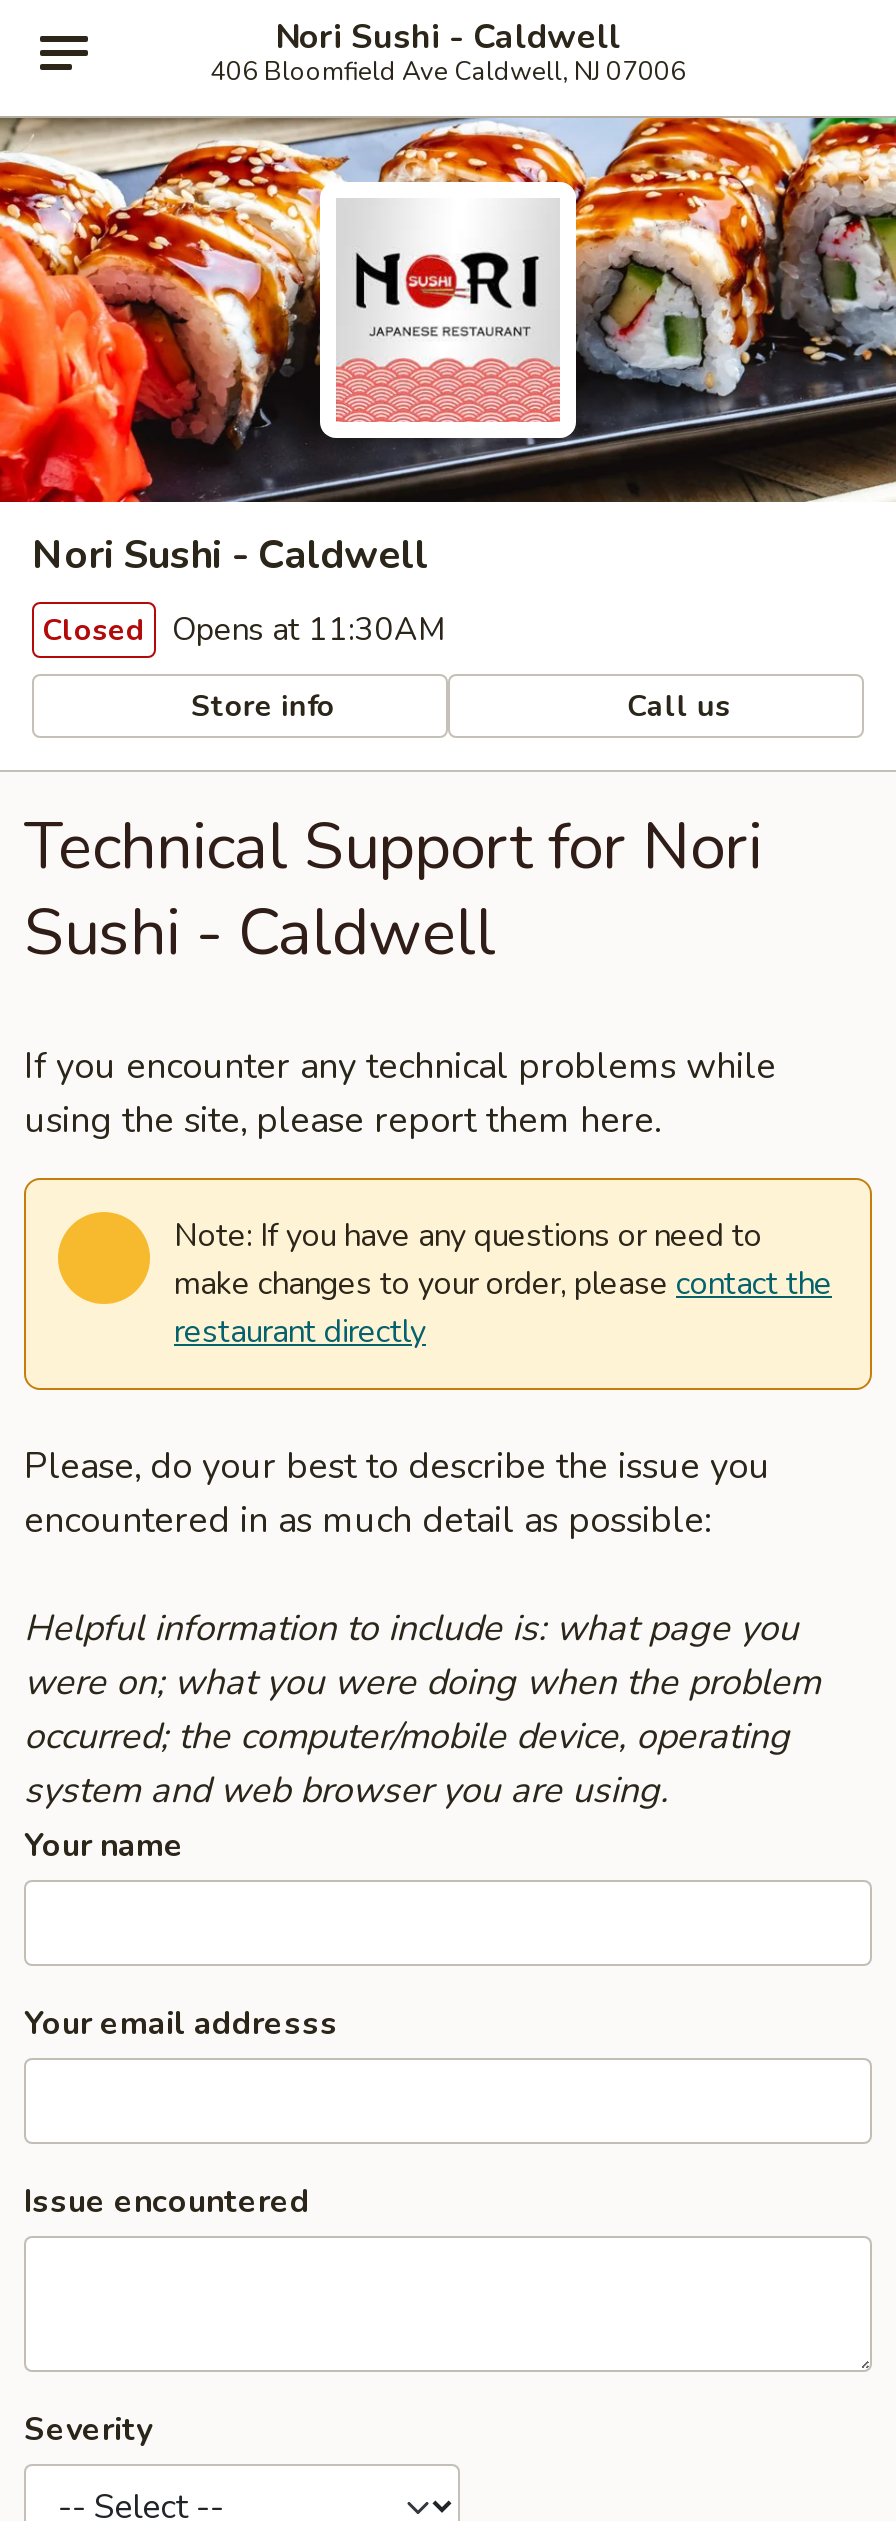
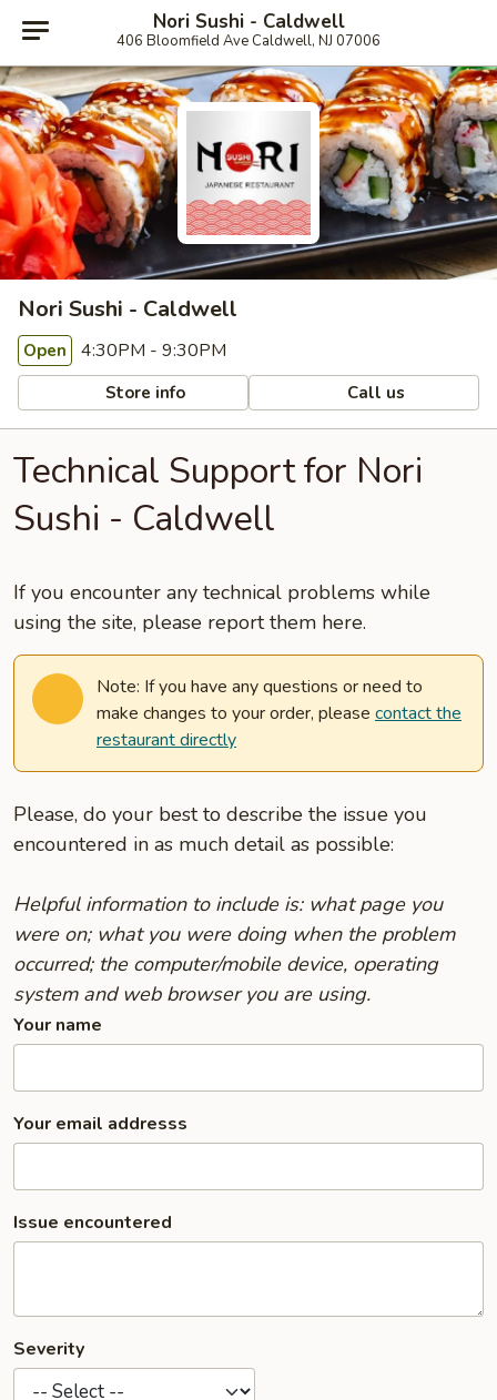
- Closed Opens at 11:30AM
+ Open 4:30PM - 9:30PM
